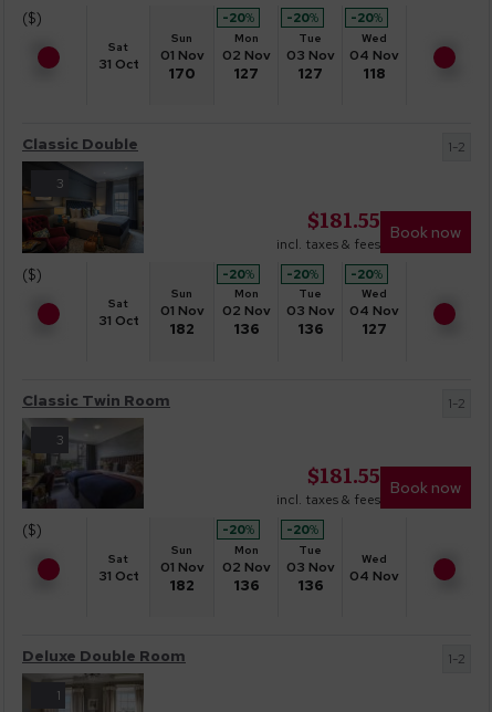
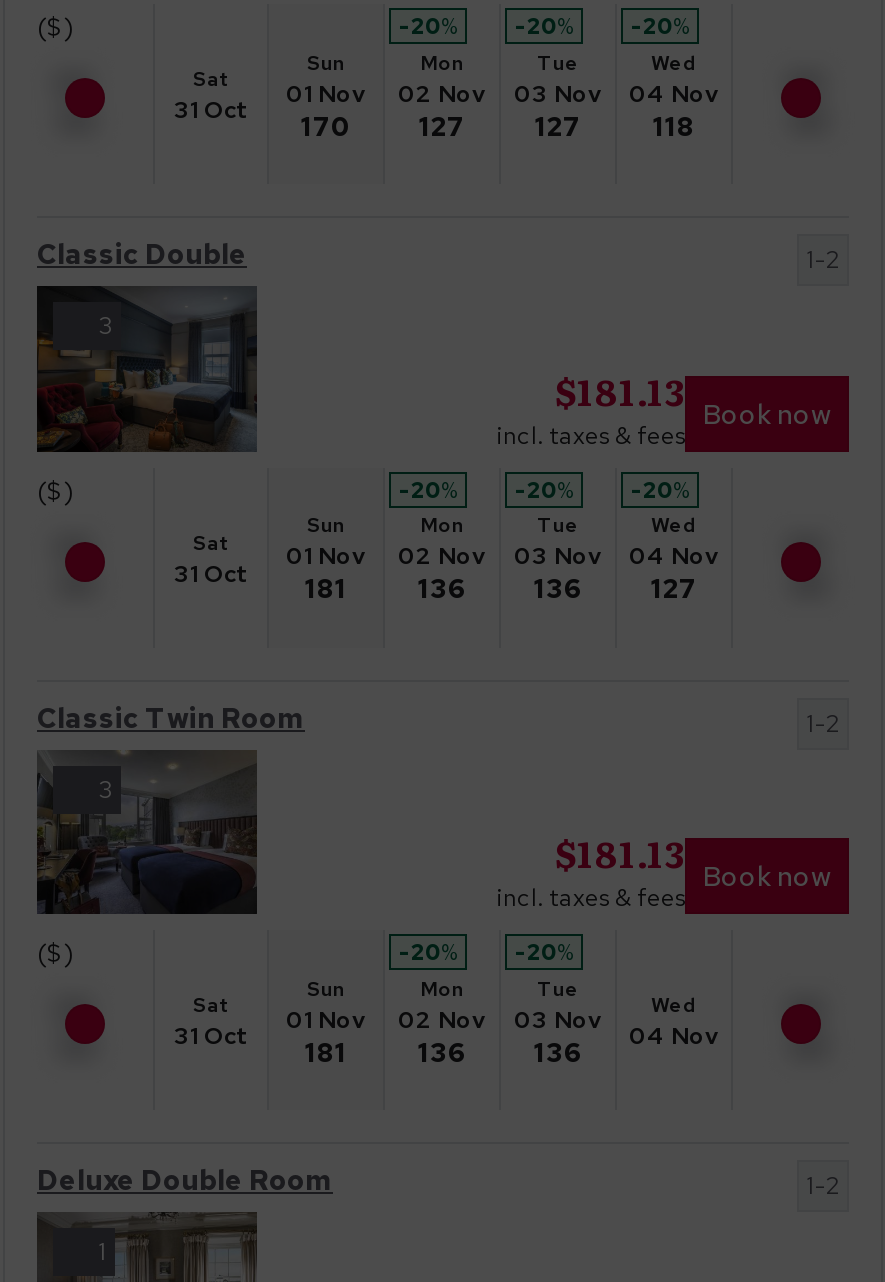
- $181.55 Book now
+ $181.13 Book now

- 31 Oct 182
+ 31 Oct 181

- $181.55 Book now
+ $181.13 Book now

- 31 Oct 182
+ 31 Oct 181
